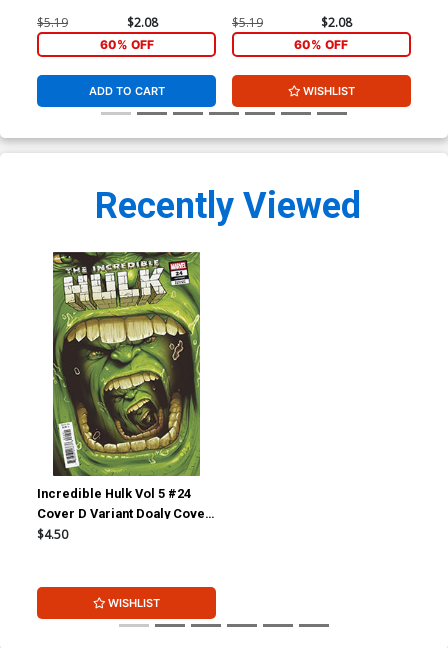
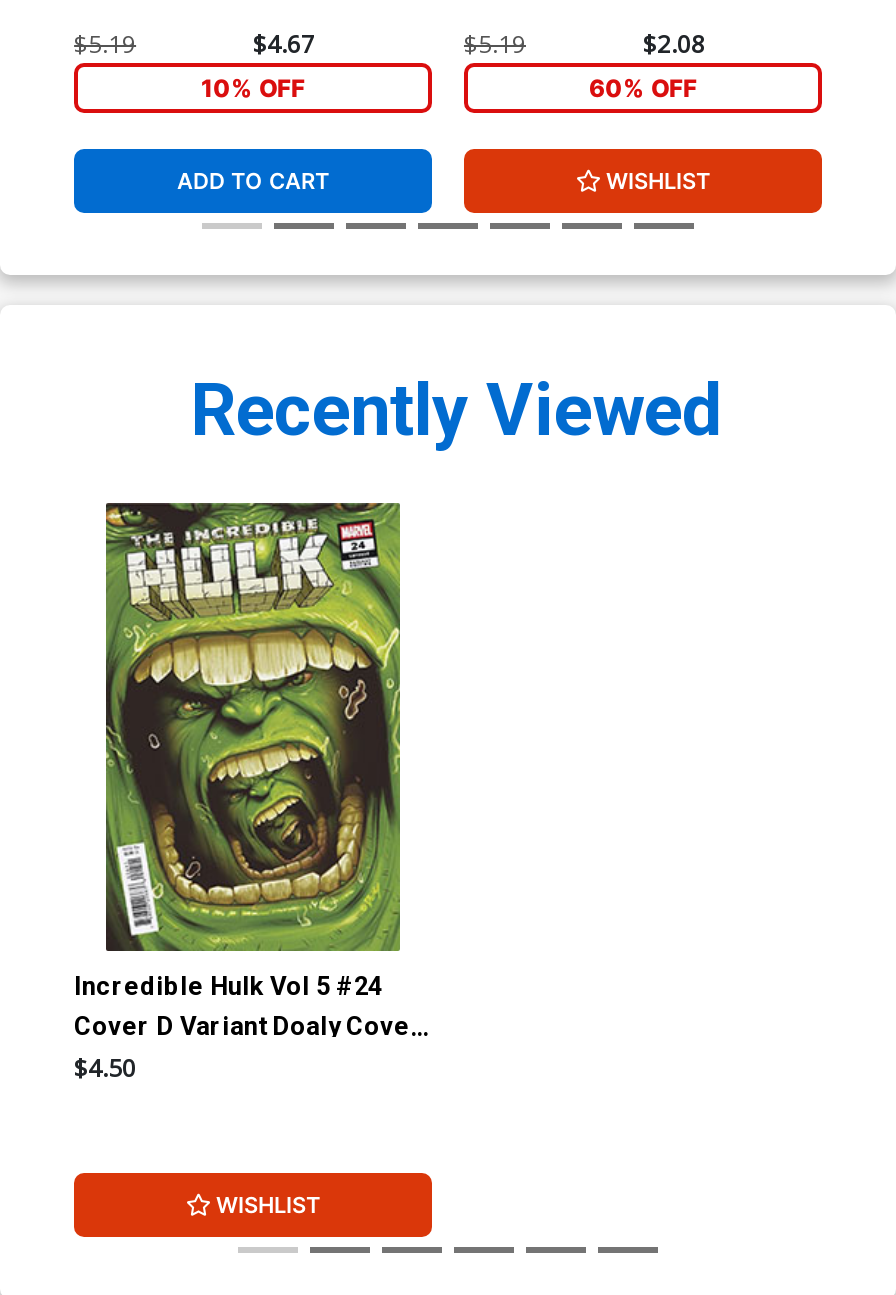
- $2.08
+ $4.67

- 60% OFF
+ 10% OFF
